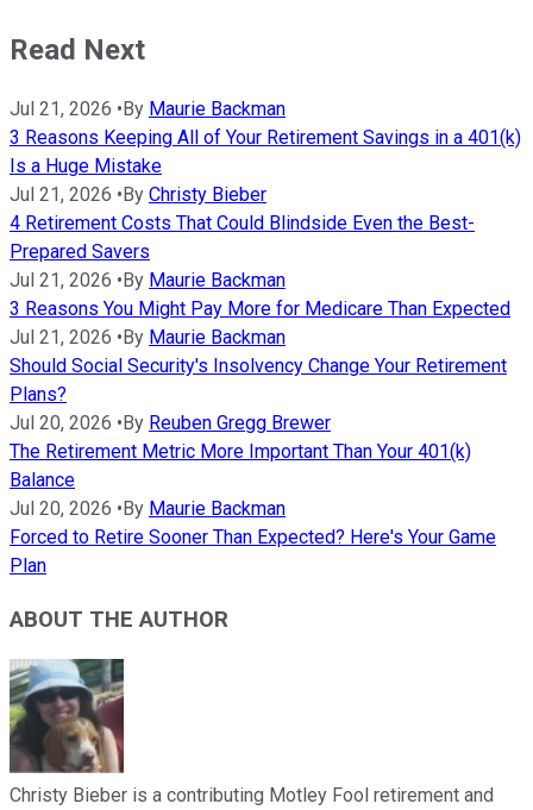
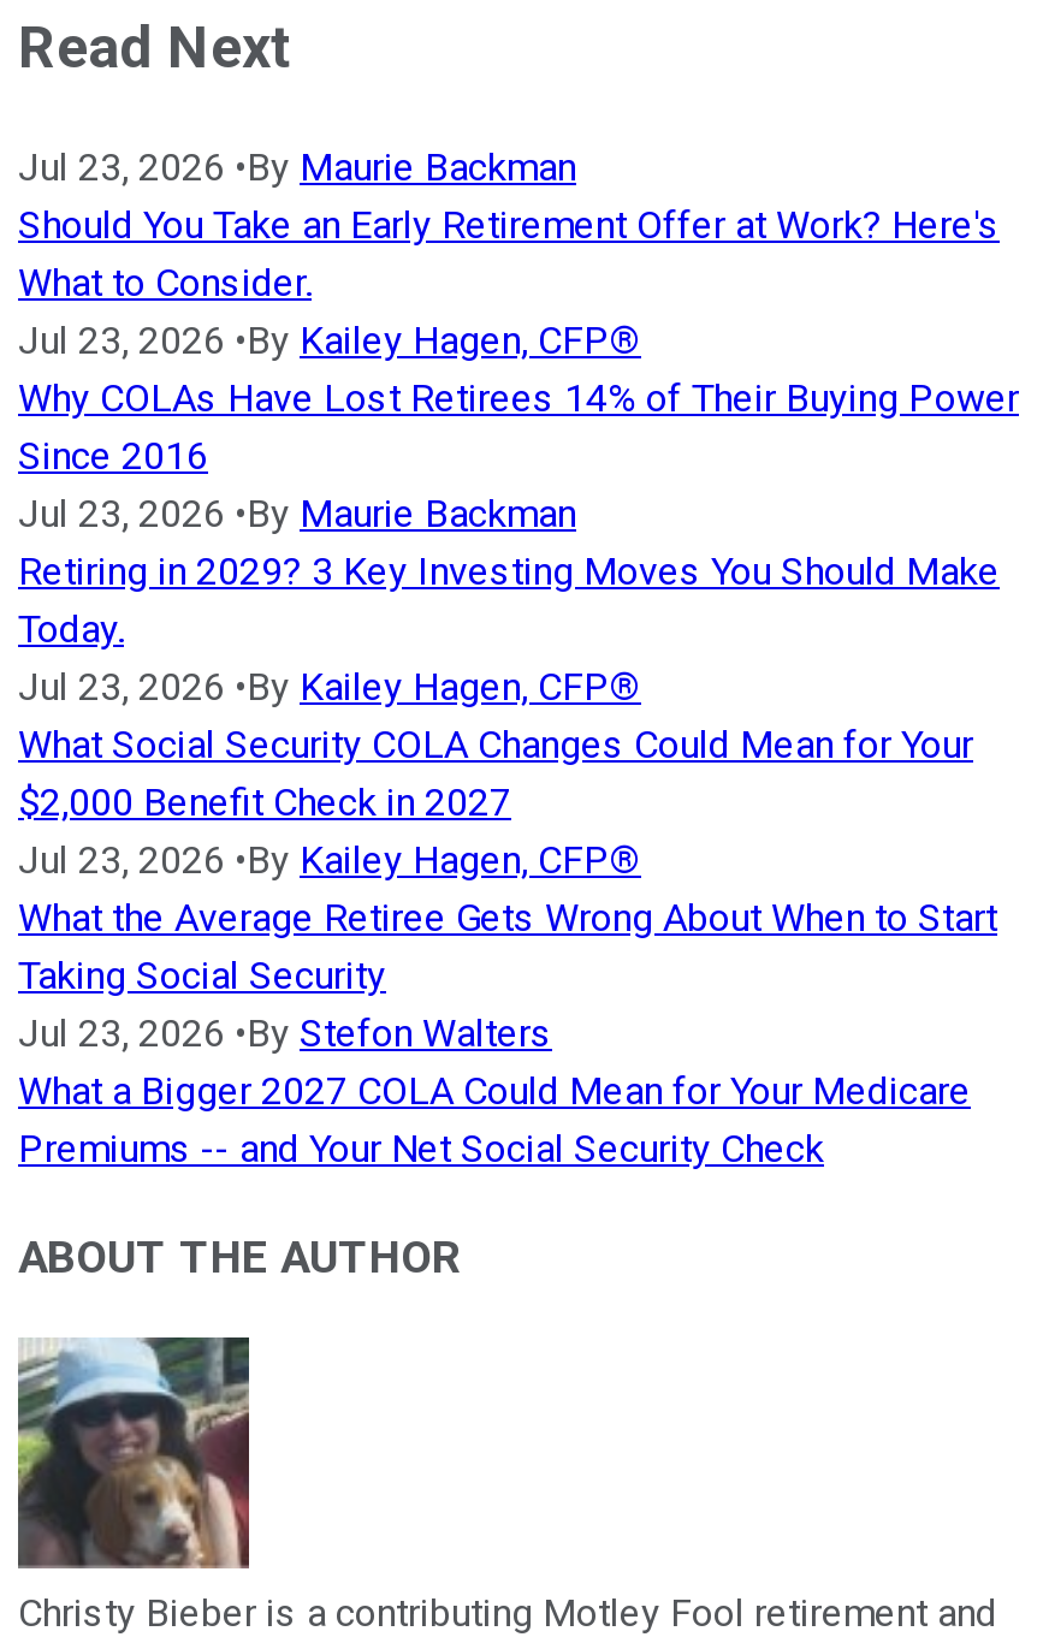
- Jul 21, 2026 • By Maurie Backman
- 3 Reasons Keeping All of Your Retirement Savings in a 401(k)
- Is a Huge Mistake
- Jul 21, 2026 • By Christy Bieber
- 4 Retirement Costs That Could Blindside Even the Best-
- Prepared Savers
- Jul 21, 2026 • By Maurie Backman
- 3 Reasons You Might Pay More for Medicare Than Expected
- Jul 21, 2026 • By Maurie Backman
- Should Social Security's Insolvency Change Your Retirement
- Plans?
- Jul 20, 2026 • By Reuben Gregg Brewer
- The Retirement Metric More Important Than Your 401(k)
- Balance
- Jul 20, 2026 • By Maurie Backman
- Forced to Retire Sooner Than Expected? Here's Your Game
- Plan
+ Jul 23, 2026 • By Maurie Backman
+ Should You Take an Early Retirement Offer at Work? Here's
+ What to Consider.
+ Jul 23, 2026 • By Kailey Hagen, CFP®
+ Why COLAs Have Lost Retirees 14% of Their Buying Power
+ Since 2016
+ Jul 23, 2026 • By Maurie Backman
+ Retiring in 2029? 3 Key Investing Moves You Should Make
+ Today.
+ Jul 23, 2026 • By Kailey Hagen, CFP®
+ What Social Security COLA Changes Could Mean for Your
+ $2,000 Benefit Check in 2027
+ Jul 23, 2026 • By Kailey Hagen, CFP®
+ What the Average Retiree Gets Wrong About When to Start
+ Taking Social Security
+ Jul 23, 2026 • By Stefon Walters
+ What a Bigger 2027 COLA Could Mean for Your Medicare
+ Premiums -- and Your Net Social Security Check
